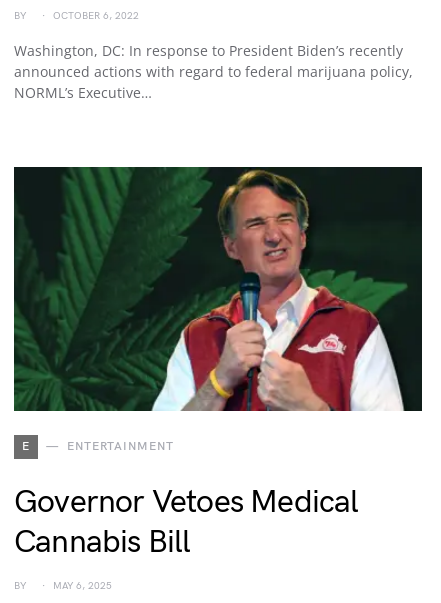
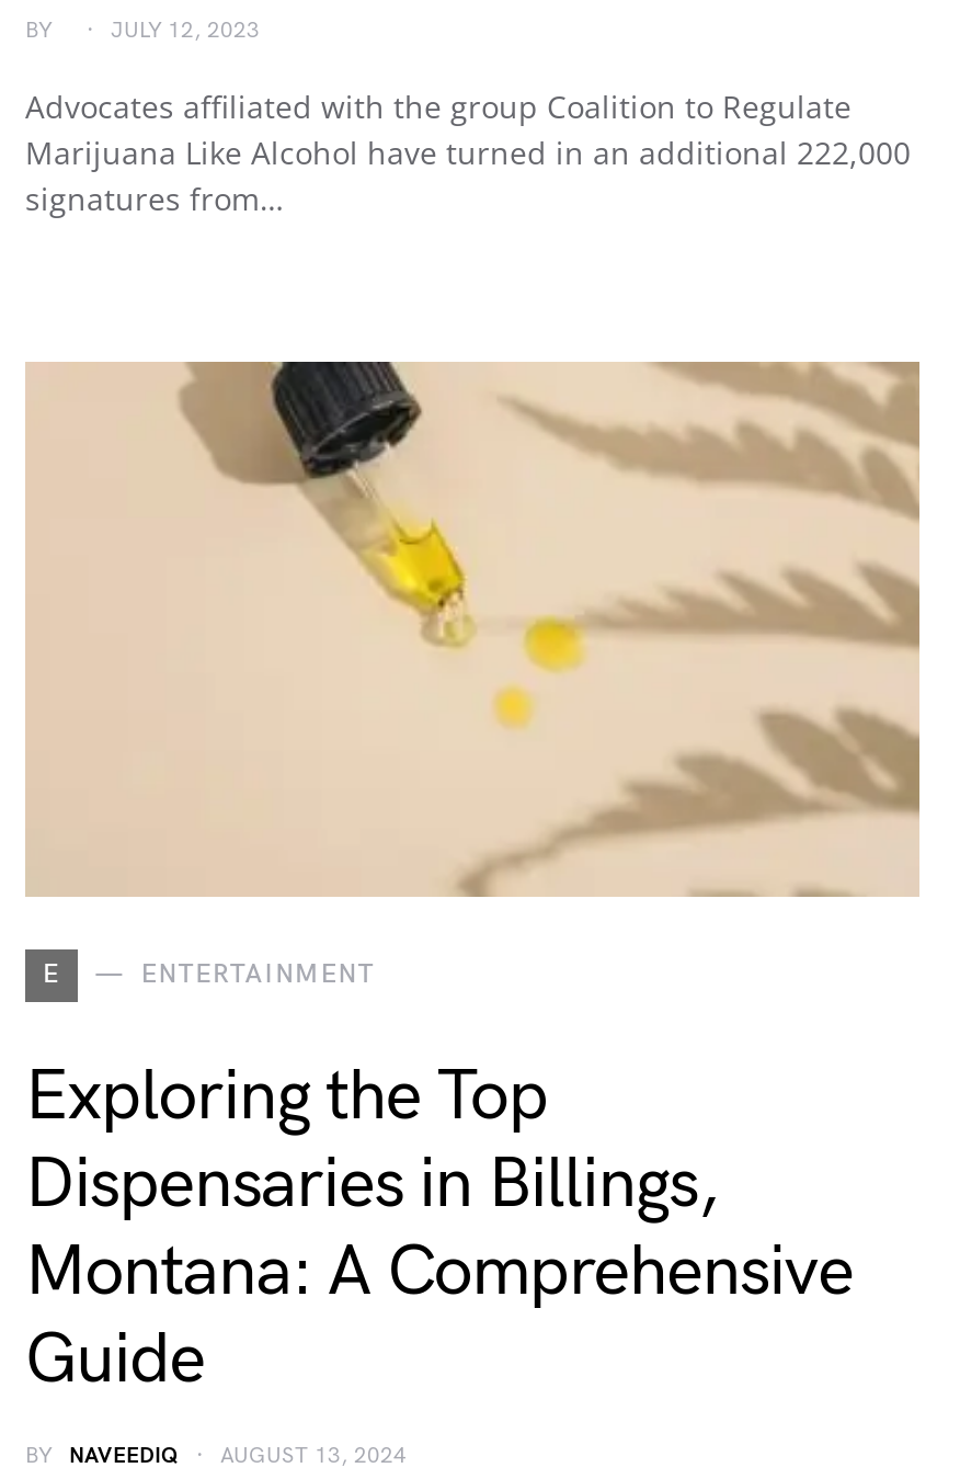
- OCTOBER 6, 2022
+ JULY 12, 2023

- Washington, DC: In response to President Biden’s recently
- announced actions with regard to federal marijuana policy,
- NORML’s Executive…
+ Advocates affiliated with the group Coalition to Regulate
+ Marijuana Like Alcohol have turned in an additional 222,000
+ signatures from…

- [image]
+ [image]

- Governor Vetoes Medical
- Cannabis Bill
+ Exploring the Top
+ Dispensaries in Billings,
+ Montana: A Comprehensive
+ Guide

- MAY 6, 2025
+ NAVEEDIQ
+ AUGUST 13, 2024
